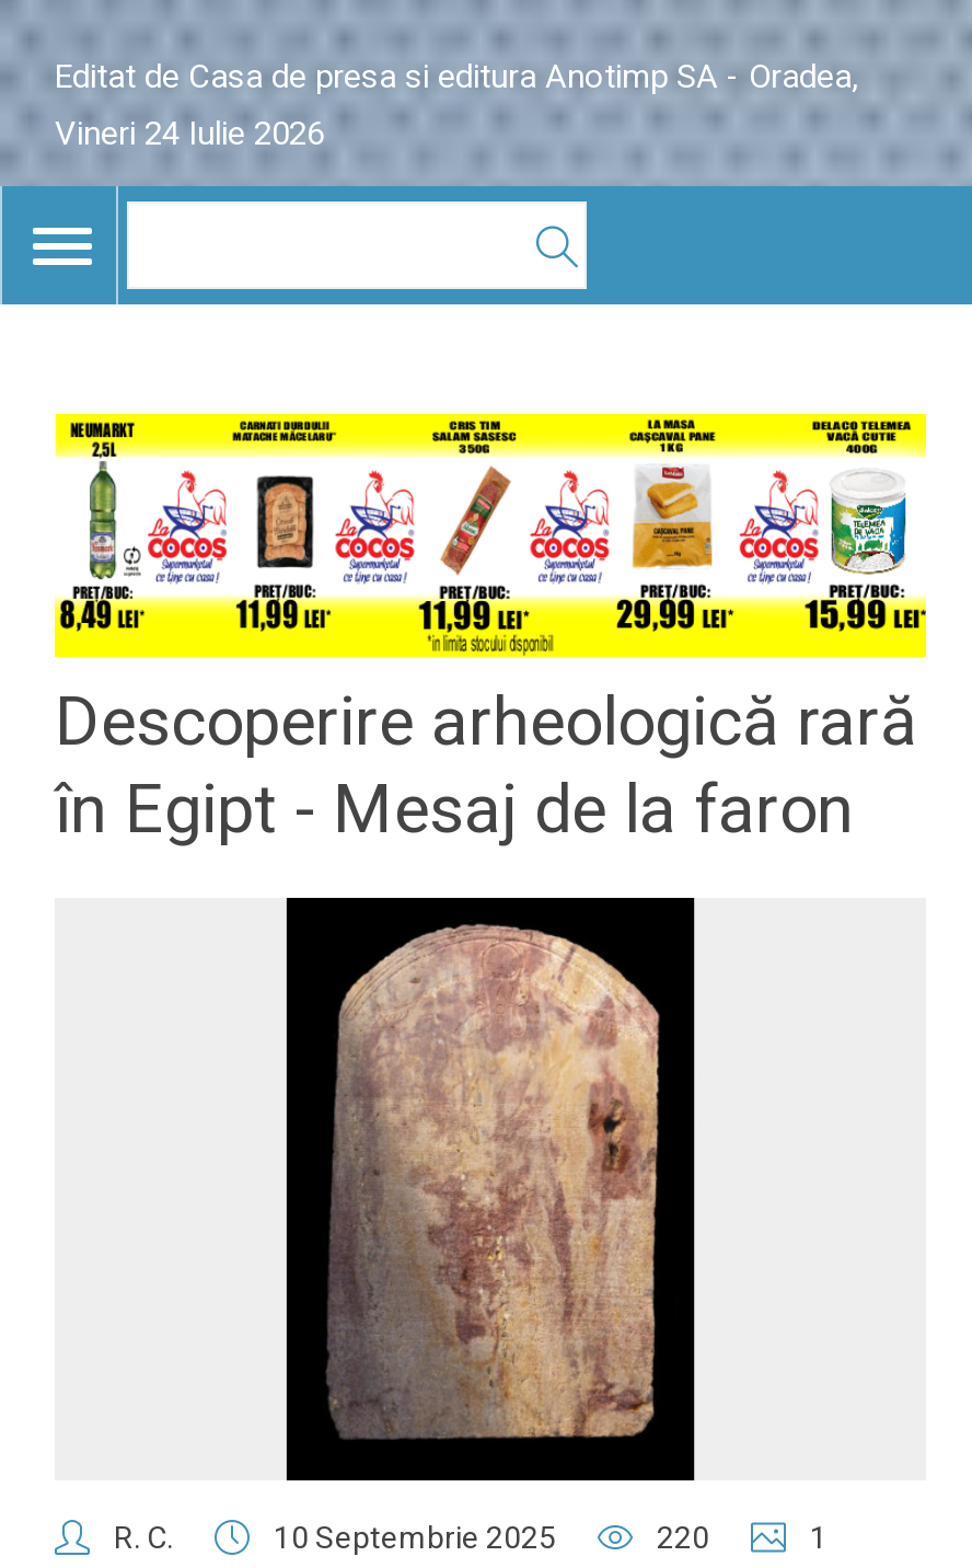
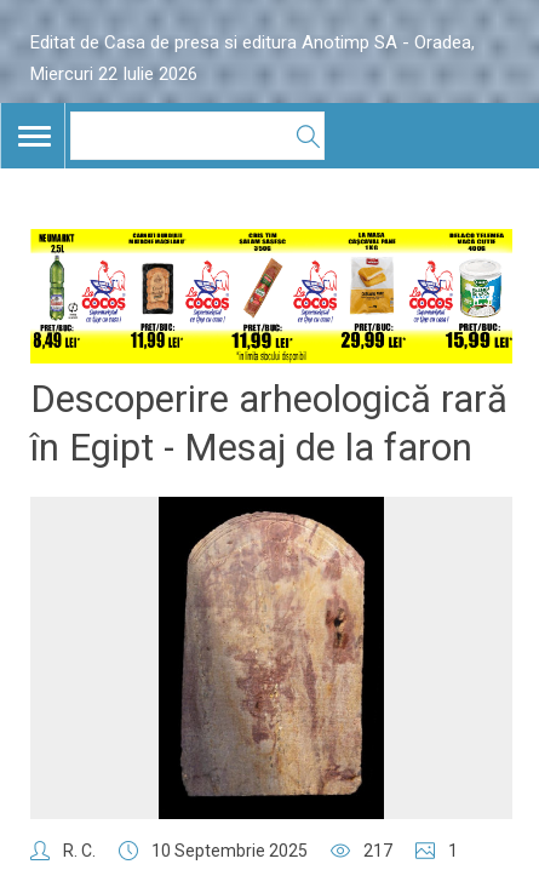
- Vineri 24 Iulie 2026
+ Miercuri 22 Iulie 2026

- 220
+ 217
